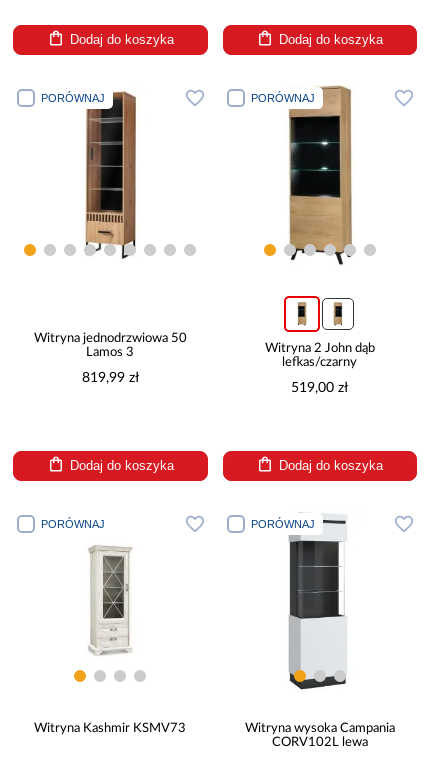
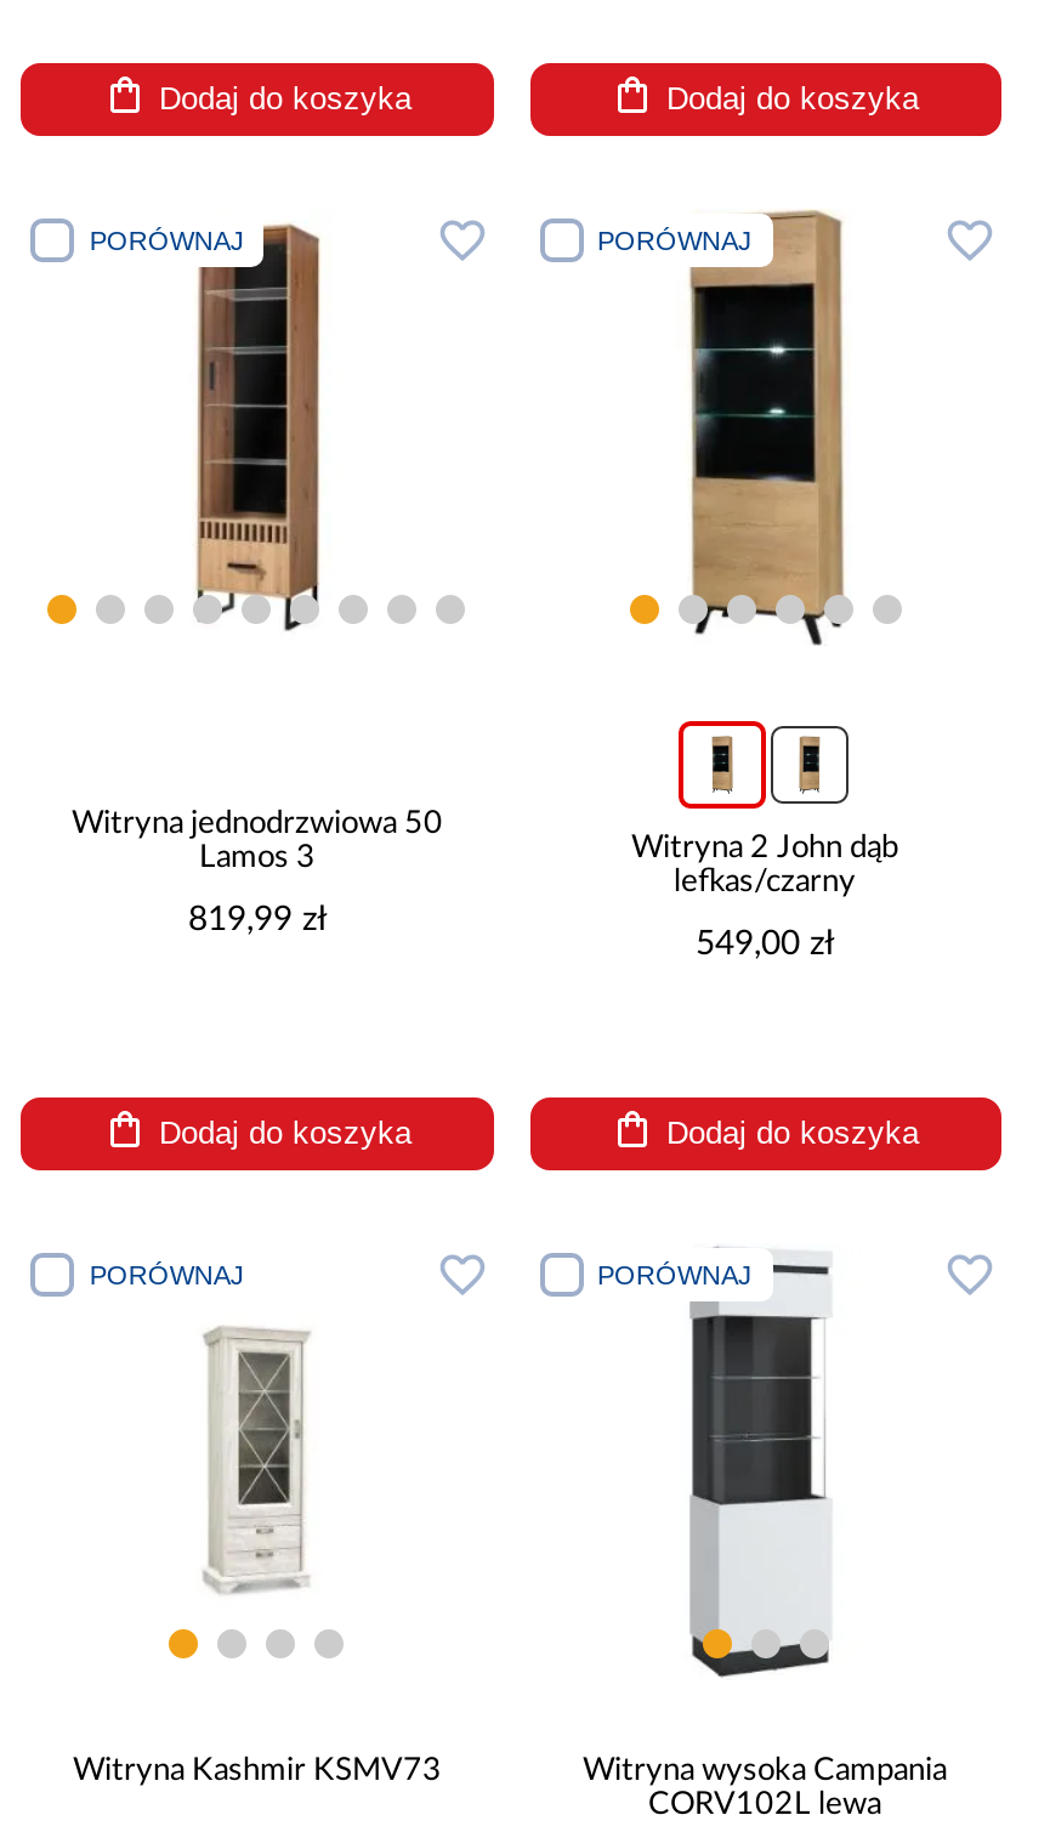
- 519,00 zł
+ 549,00 zł
